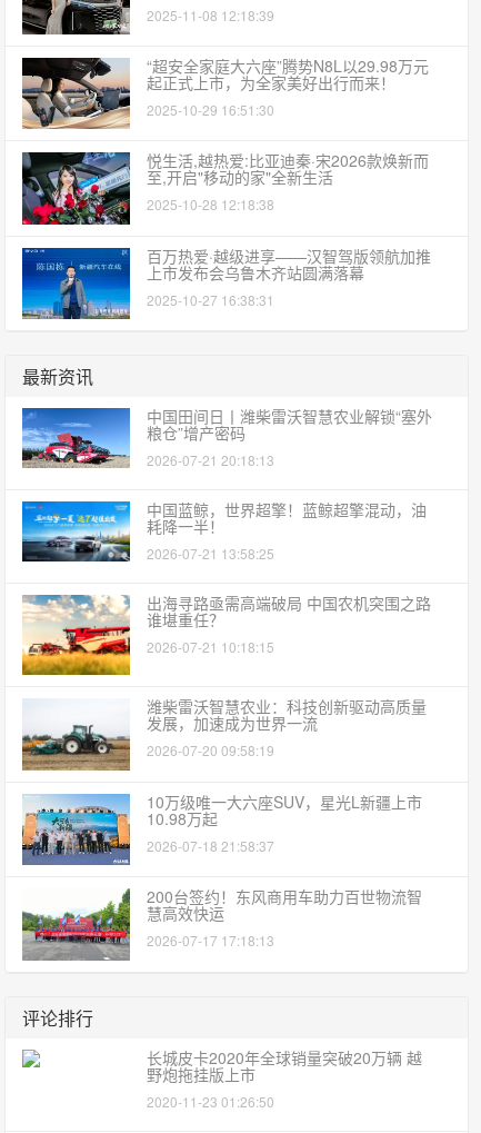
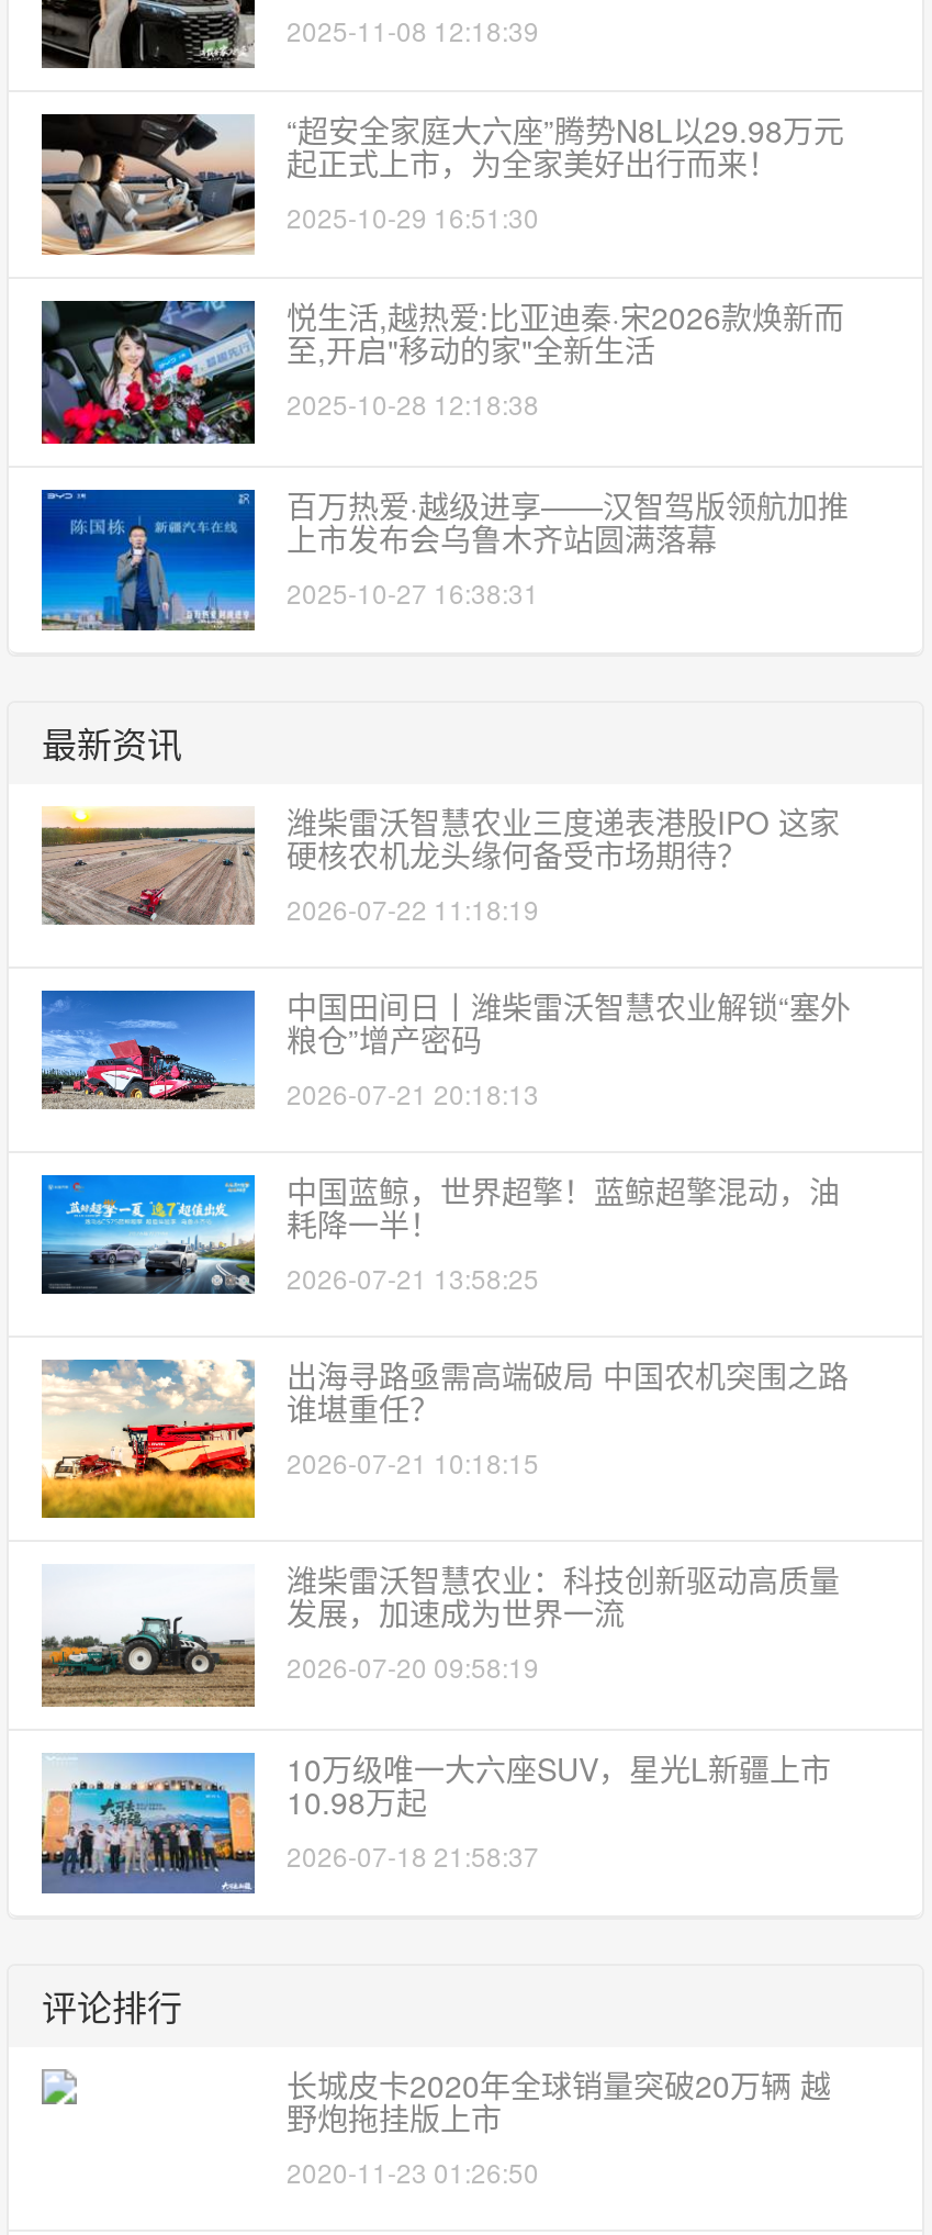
+ [image]
+ 潍柴雷沃智慧农业三度递表港股IPO 这家
+ 硬核农机龙头缘何备受市场期待？
+ 2026-07-22 11:18:19

moved down: [image] | 中国田间日丨潍柴雷沃智慧农业解锁“塞外 | 粮仓”增产密码 | ... | 10.98万起 | 2026-07-18 21:58:37

- [image]
- 200台签约！东风商用车助力百世物流智
- 慧高效快运
- 2026-07-17 17:18:13
